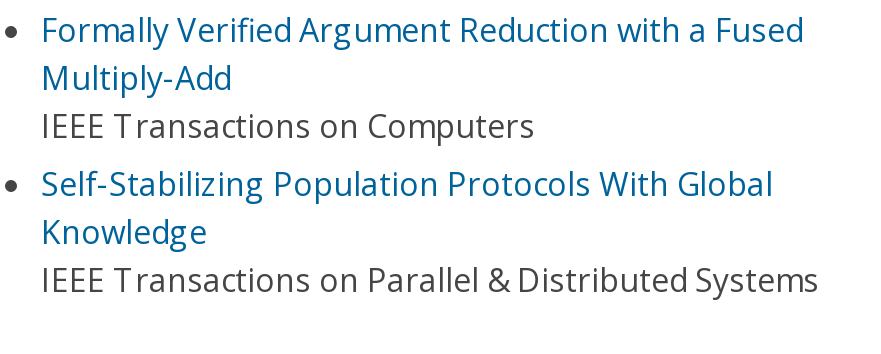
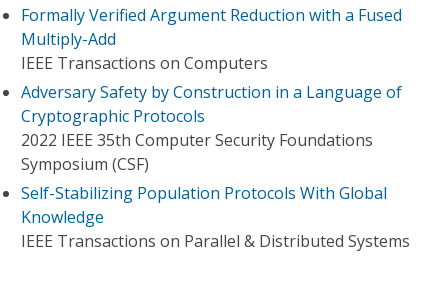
+ Adversary Safety by Construction in a Language of
+ Cryptographic Protocols
+ 2022 IEEE 35th Computer Security Foundations
+ Symposium (CSF)
